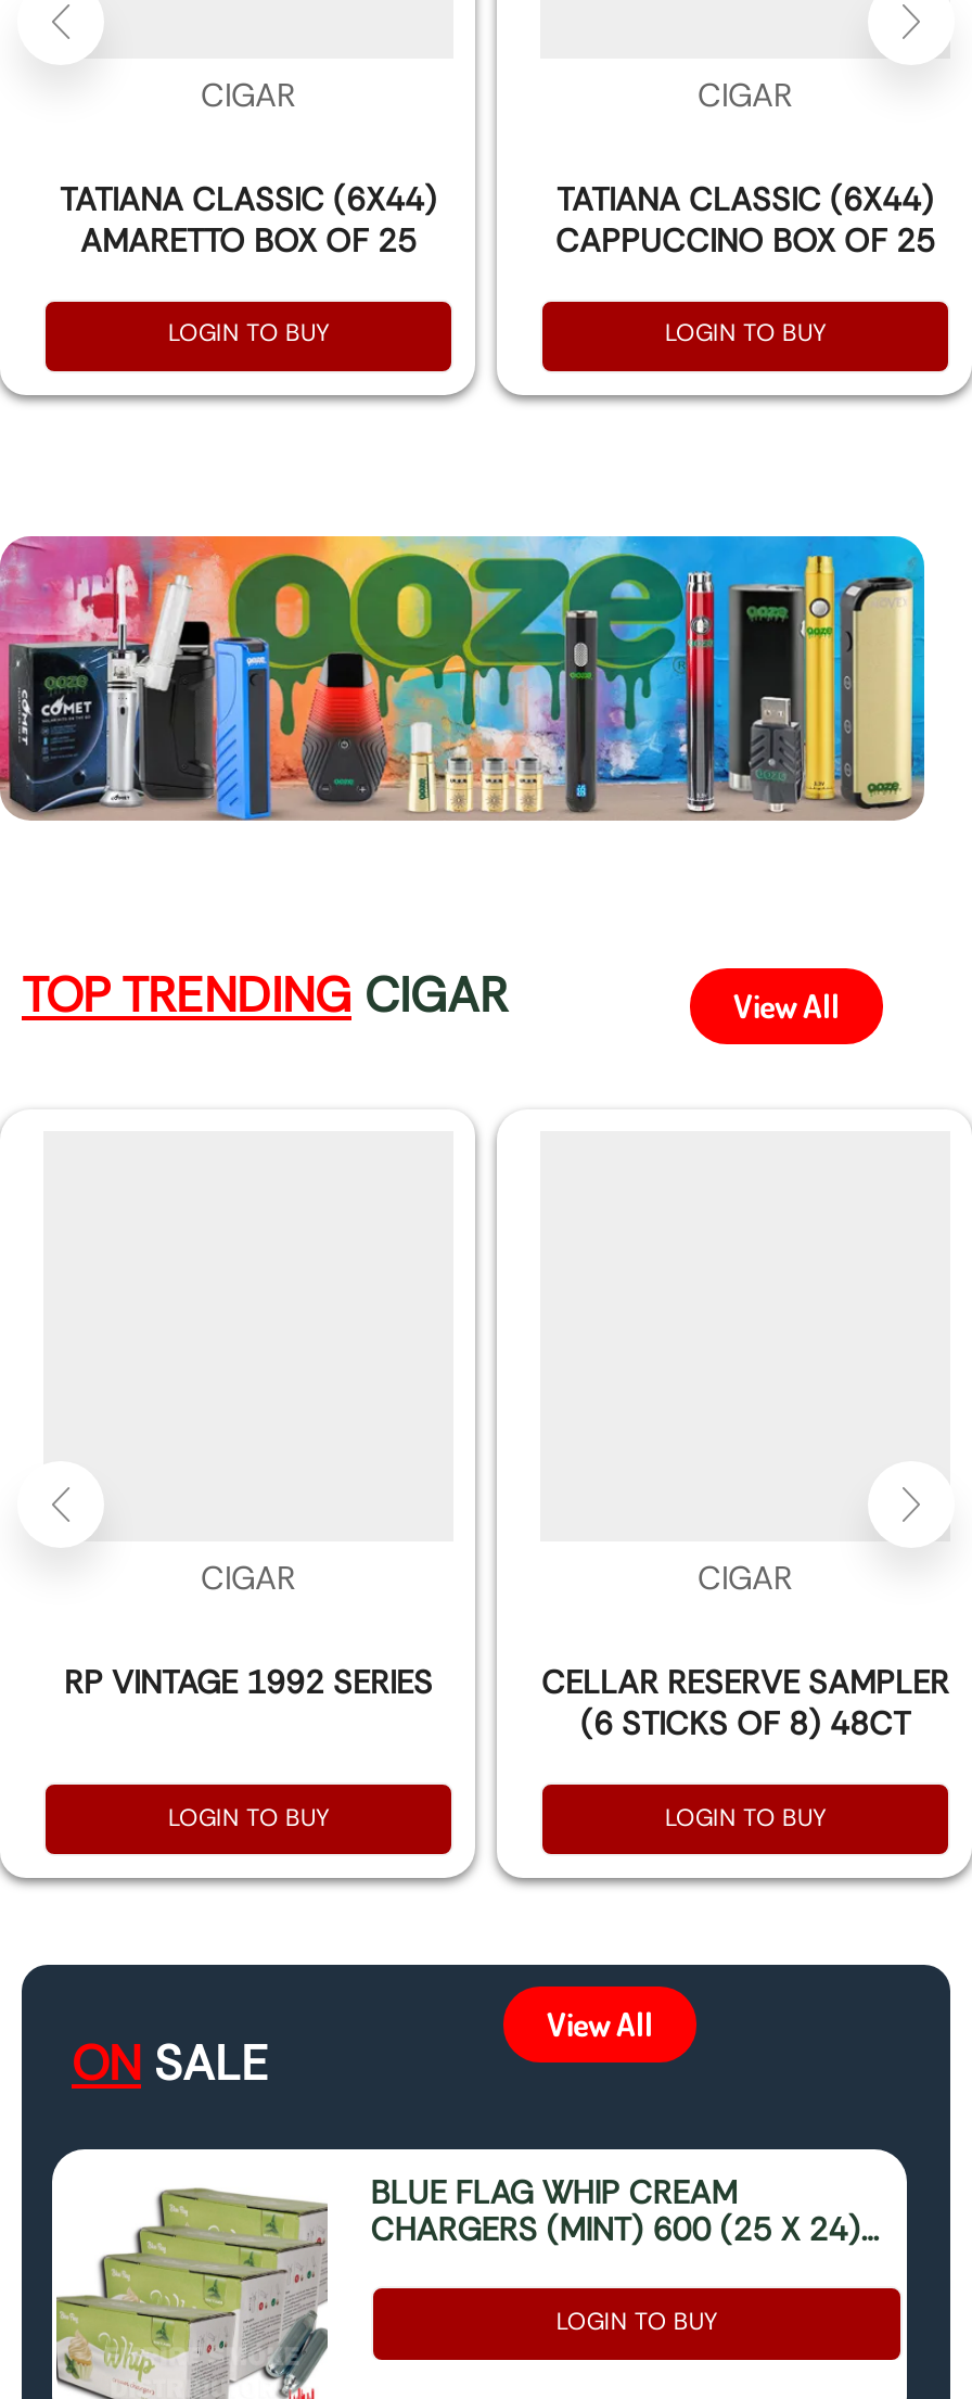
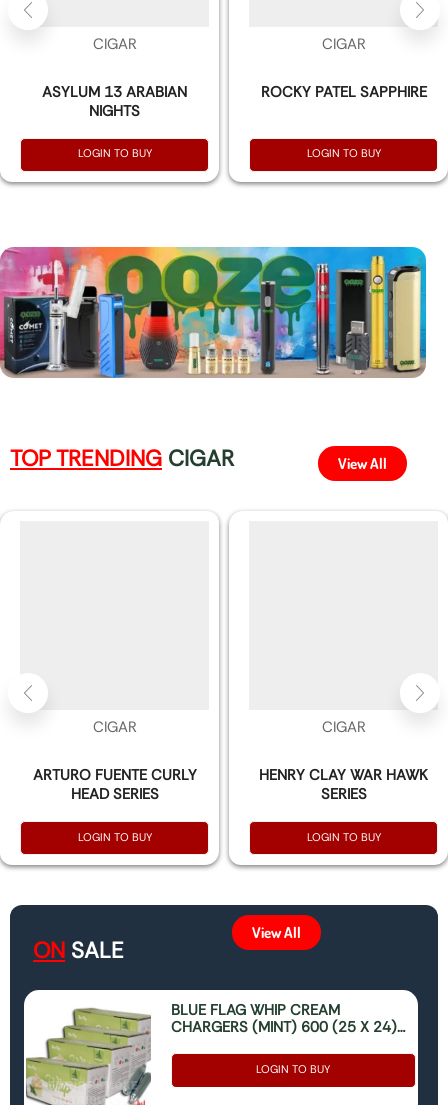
- TATIANA CLASSIC (6X44)
- AMARETTO BOX OF 25
+ ASYLUM 13 ARABIAN
+ NIGHTS

- TATIANA CLASSIC (6X44)
- CAPPUCCINO BOX OF 25
+ ROCKY PATEL SAPPHIRE

- RP VINTAGE 1992 SERIES
+ ARTURO FUENTE CURLY
+ HEAD SERIES

- CELLAR RESERVE SAMPLER
- (6 STICKS OF 8) 48CT
+ HENRY CLAY WAR HAWK
+ SERIES
